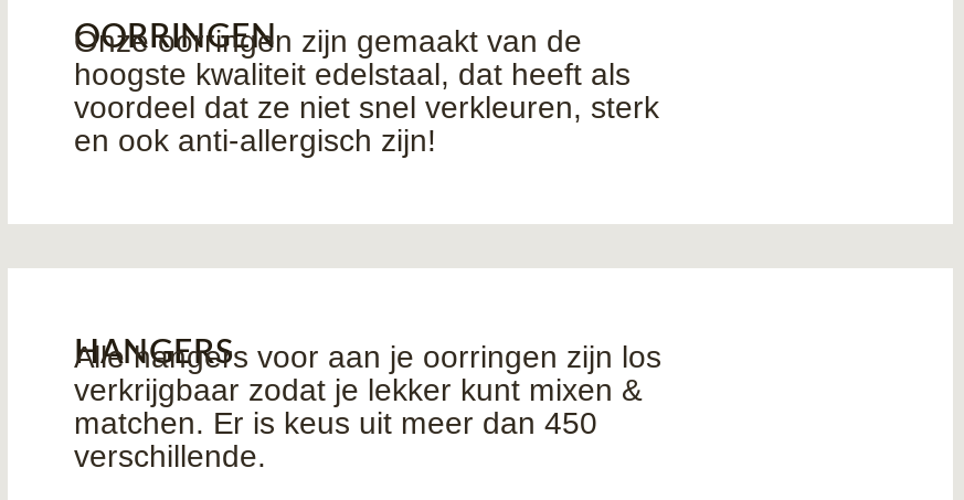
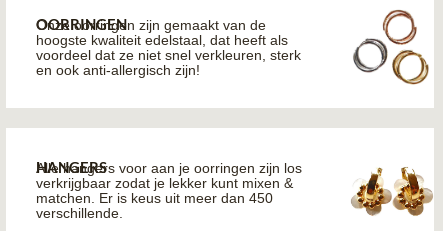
+ [image]

+ [image]
